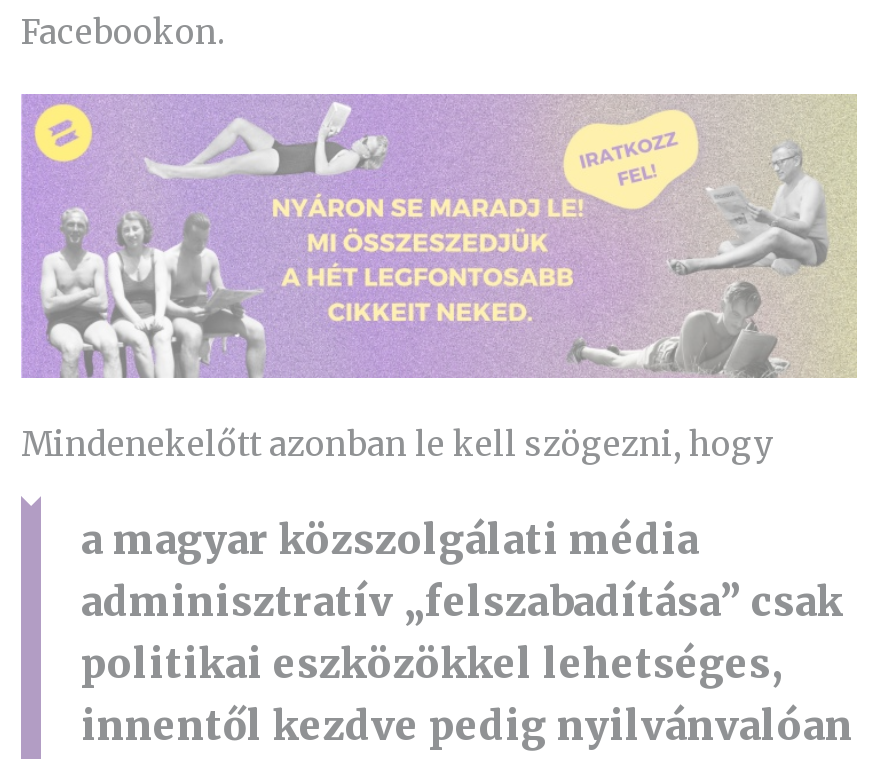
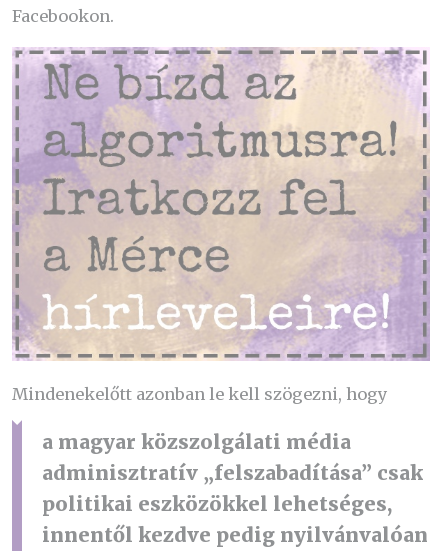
- [image]
+ [image]
